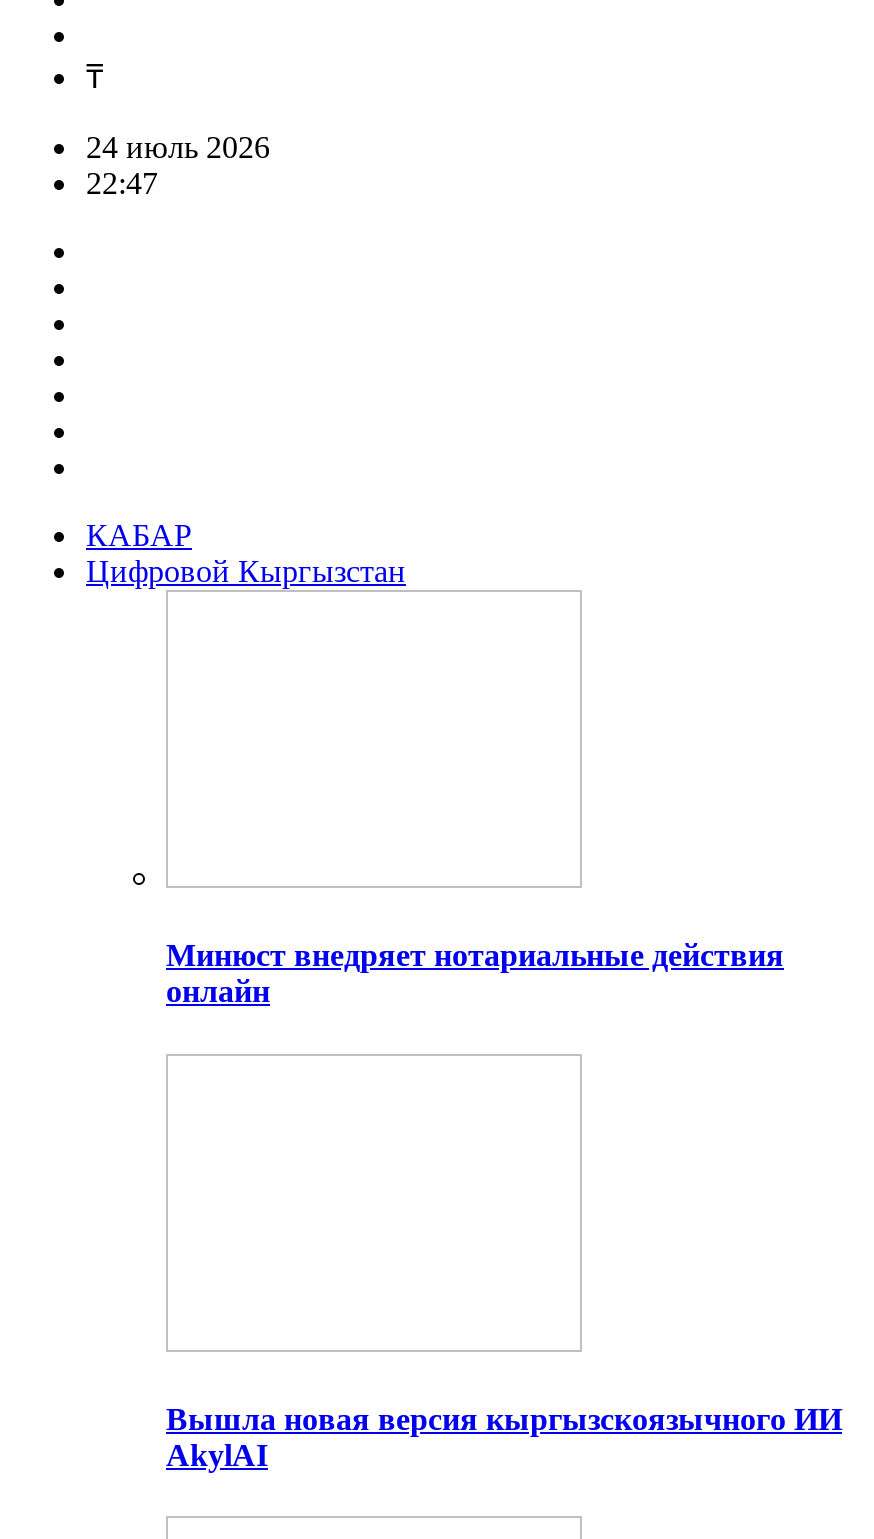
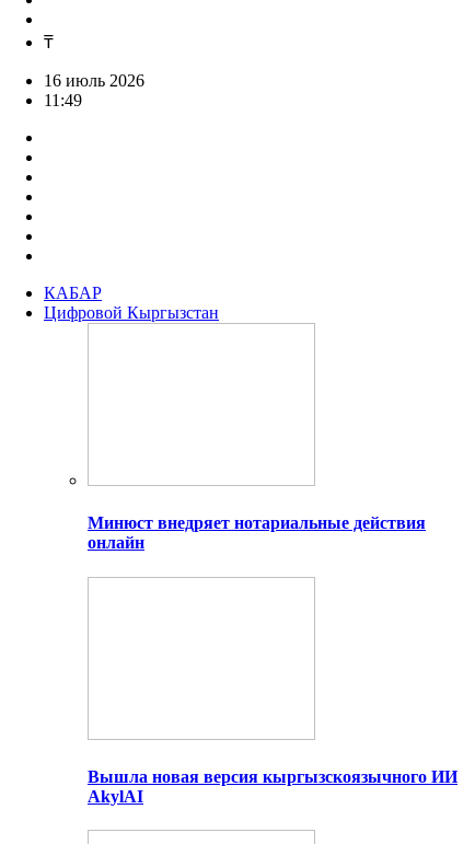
- 24 июль 2026
+ 16 июль 2026

- 22:47
+ 11:49
